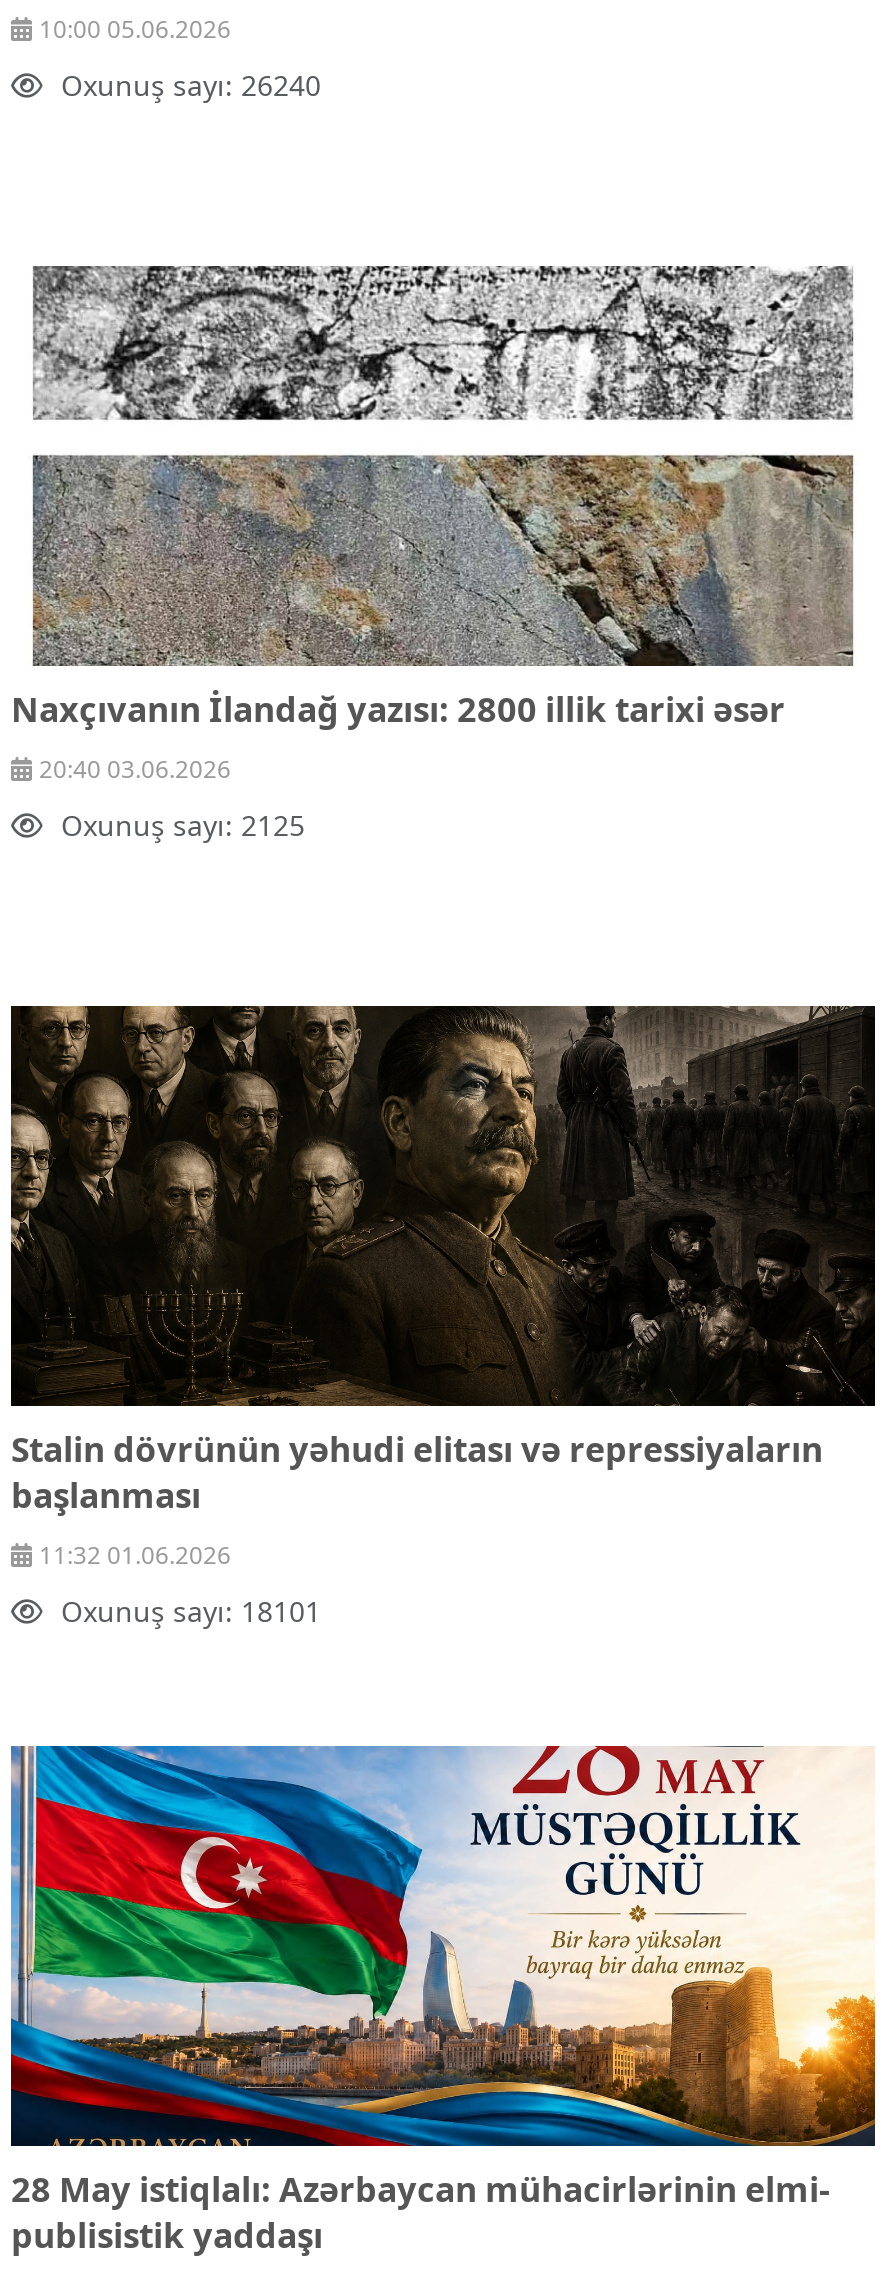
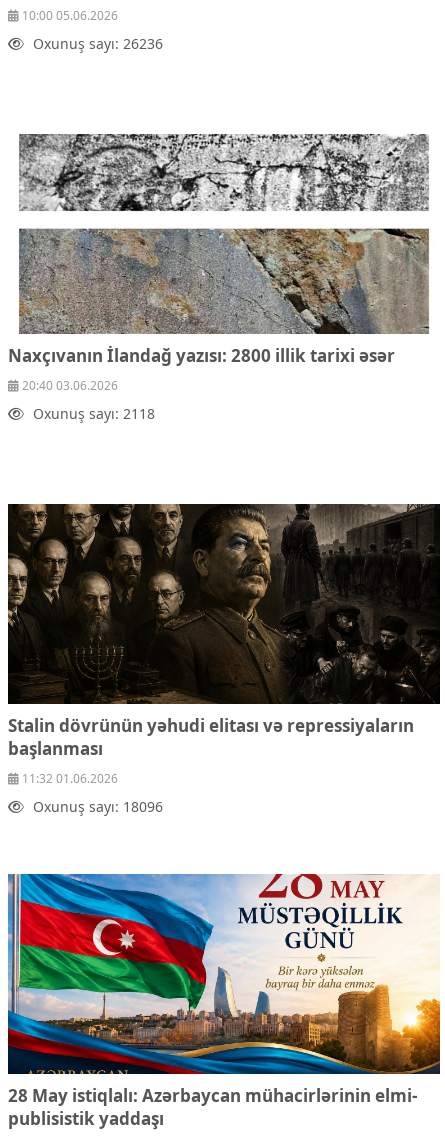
- Oxunuş sayı: 26240
+ Oxunuş sayı: 26236

- Oxunuş sayı: 2125
+ Oxunuş sayı: 2118

- Oxunuş sayı: 18101
+ Oxunuş sayı: 18096
